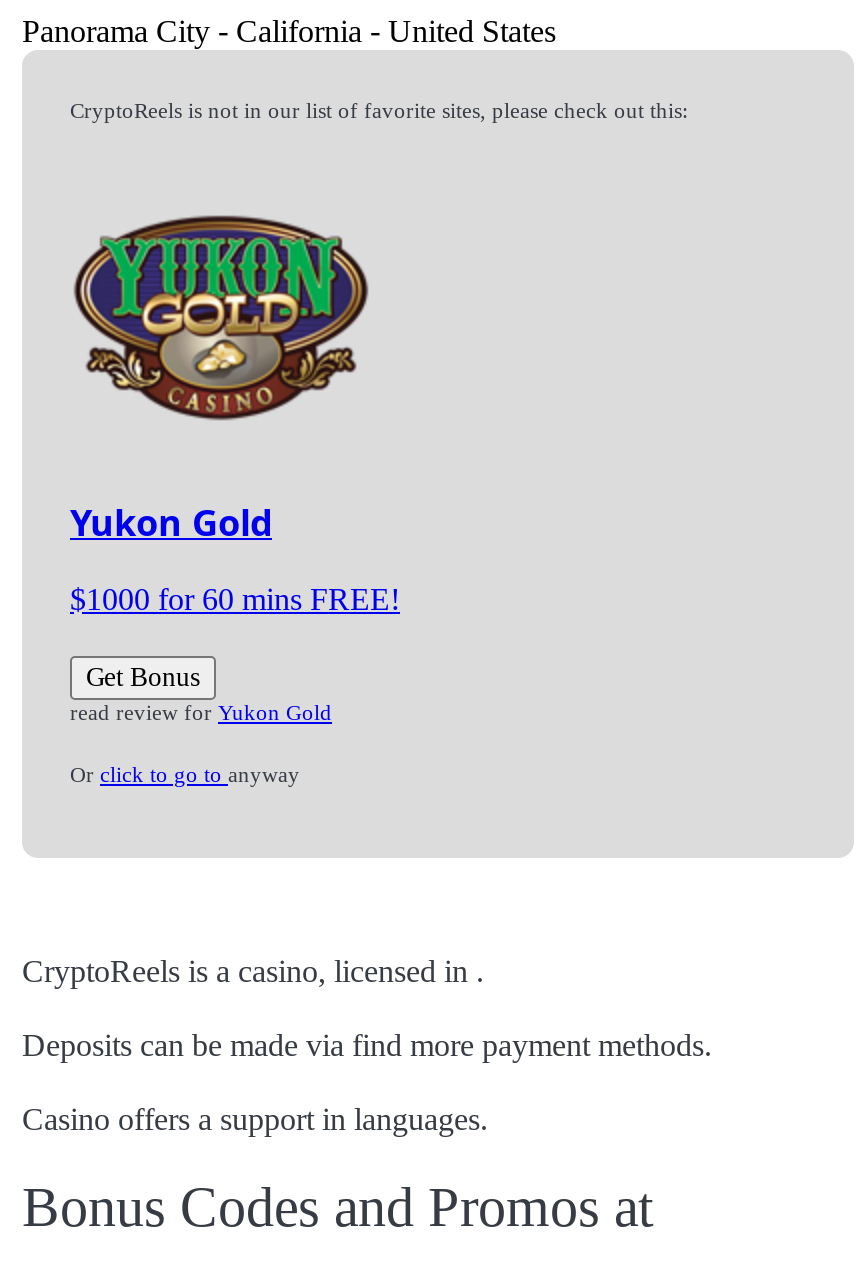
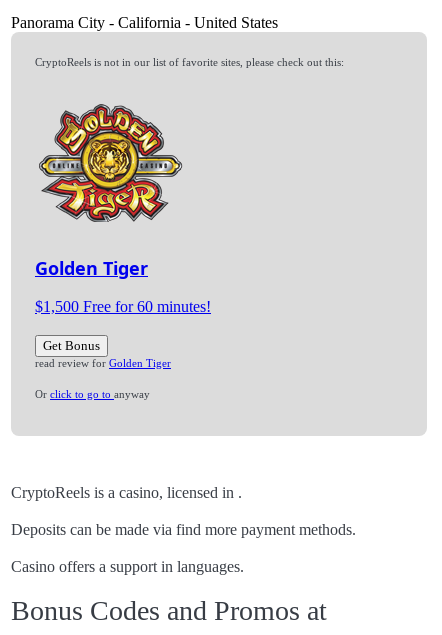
- [image]
- Yukon Gold
+ [image]
+ Golden Tiger

- $1000 for 60 mins FREE!
+ $1,500 Free for 60 minutes!

- read review forYukon Gold
+ read review forGolden Tiger
